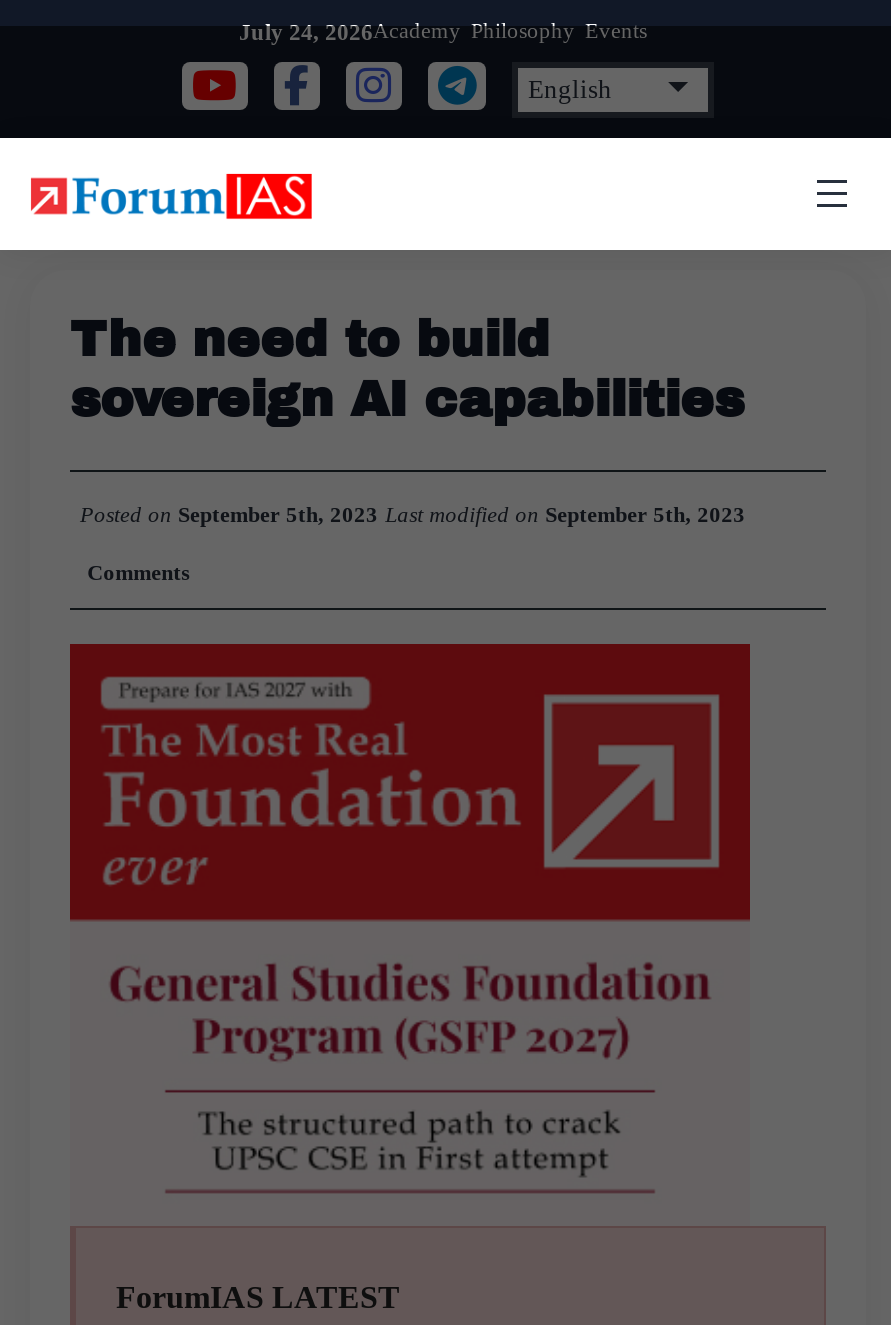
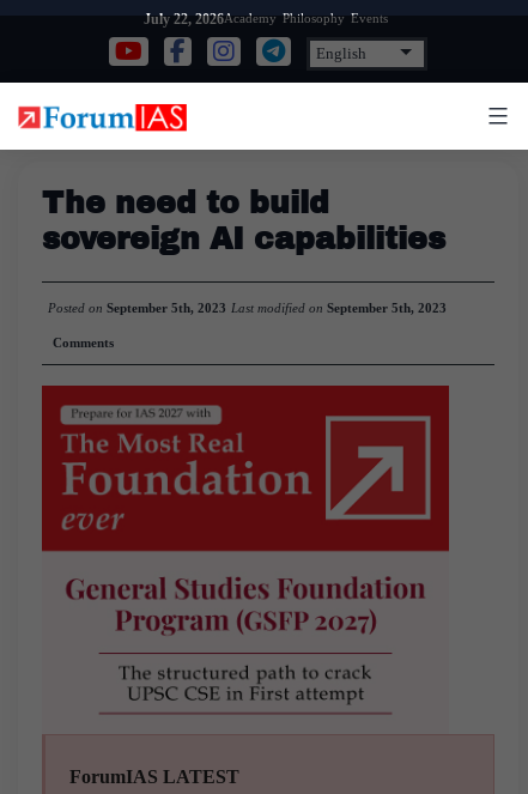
- July 24, 2026Academy Philosophy Events
+ July 22, 2026Academy Philosophy Events
